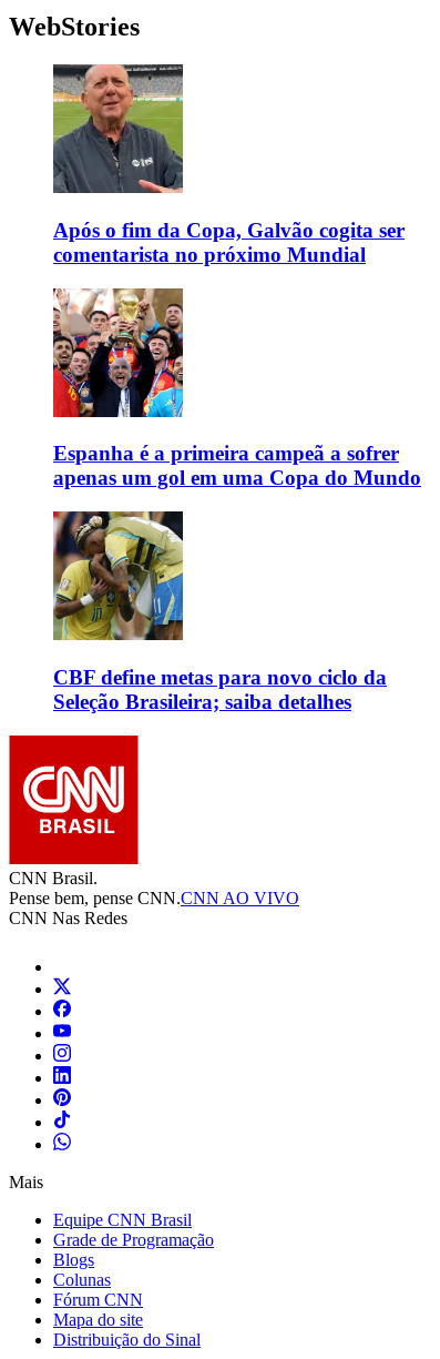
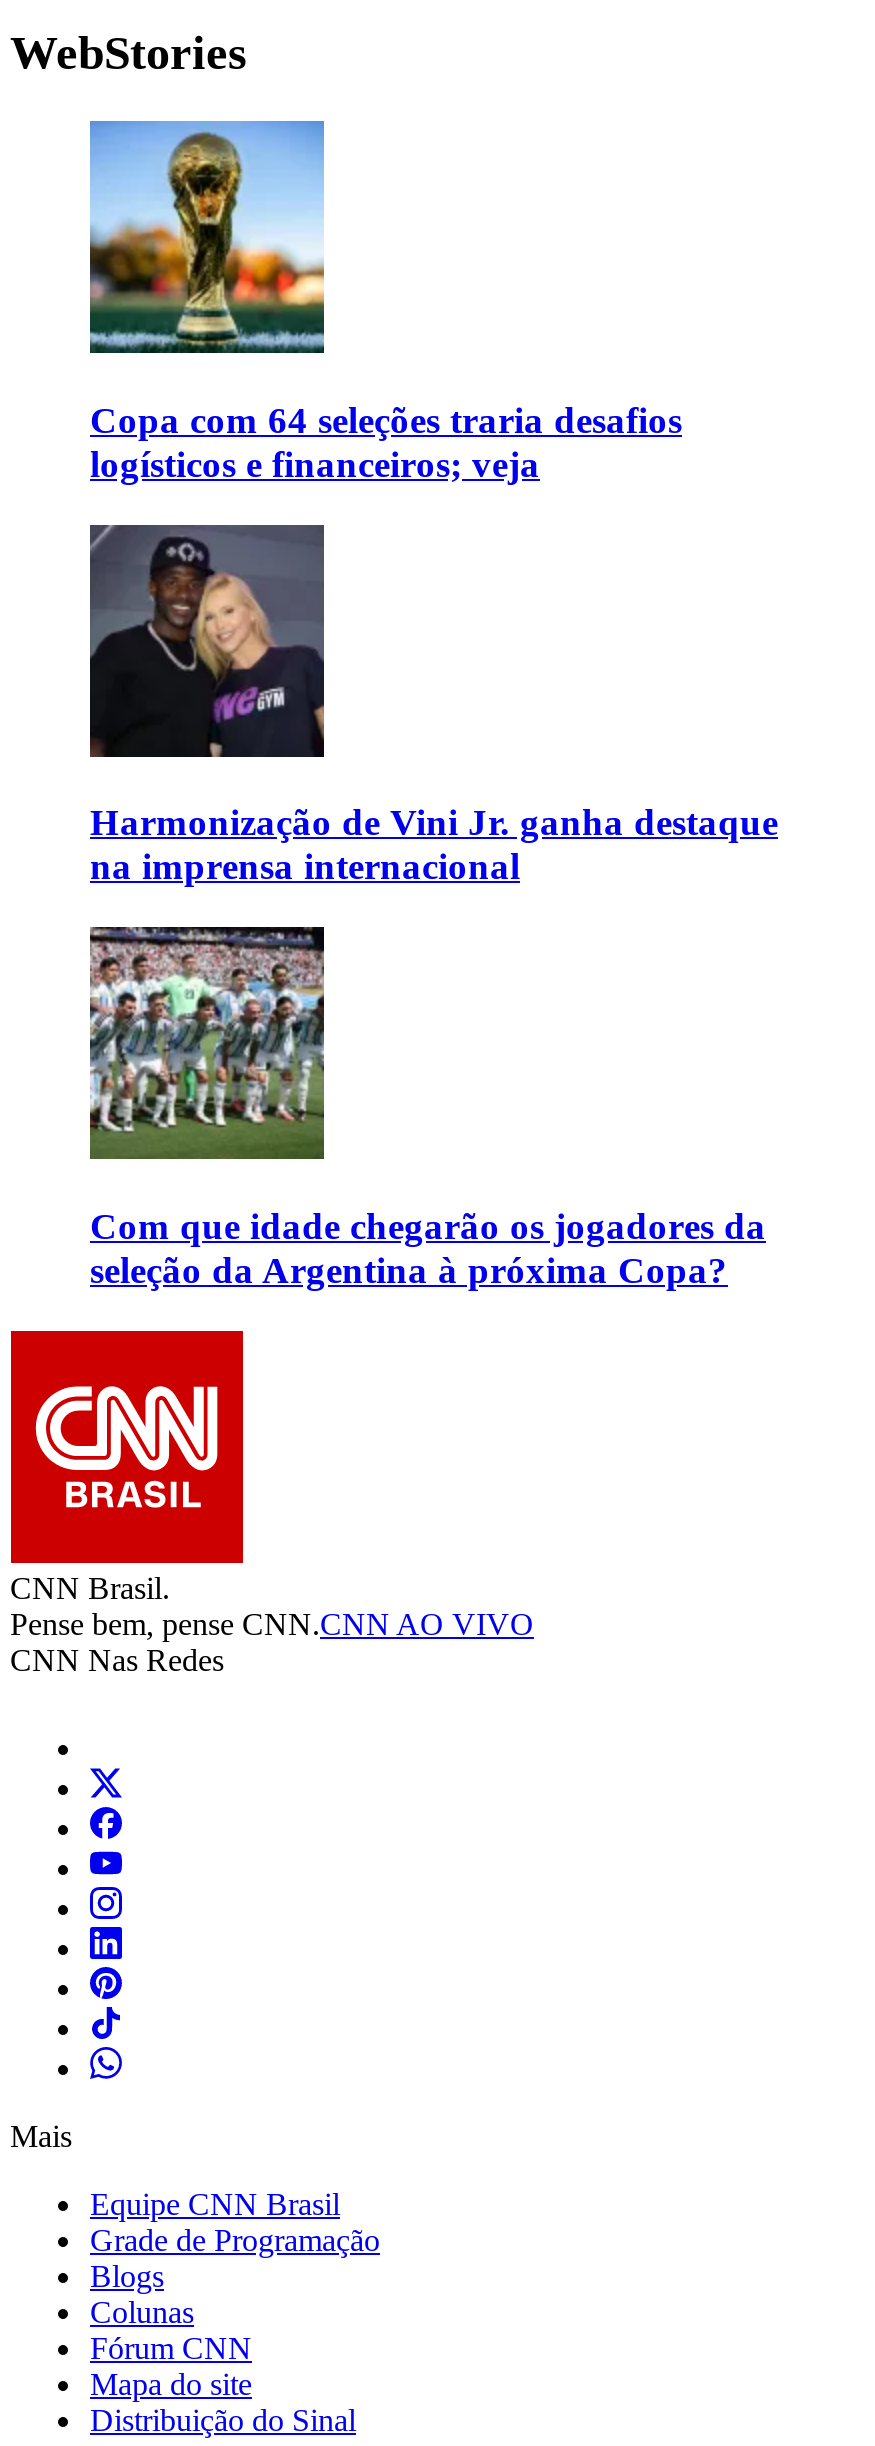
- [image]
- Após o fim da Copa, Galvão cogita ser
- comentarista no próximo Mundial
+ [image]
+ Copa com 64 seleções traria desafios
+ logísticos e financeiros; veja

- [image]
- Espanha é a primeira campeã a sofrer
- apenas um gol em uma Copa do Mundo
+ [image]
+ Harmonização de Vini Jr. ganha destaque
+ na imprensa internacional

- [image]
- CBF define metas para novo ciclo da
- Seleção Brasileira; saiba detalhes
+ [image]
+ Com que idade chegarão os jogadores da
+ seleção da Argentina à próxima Copa?
